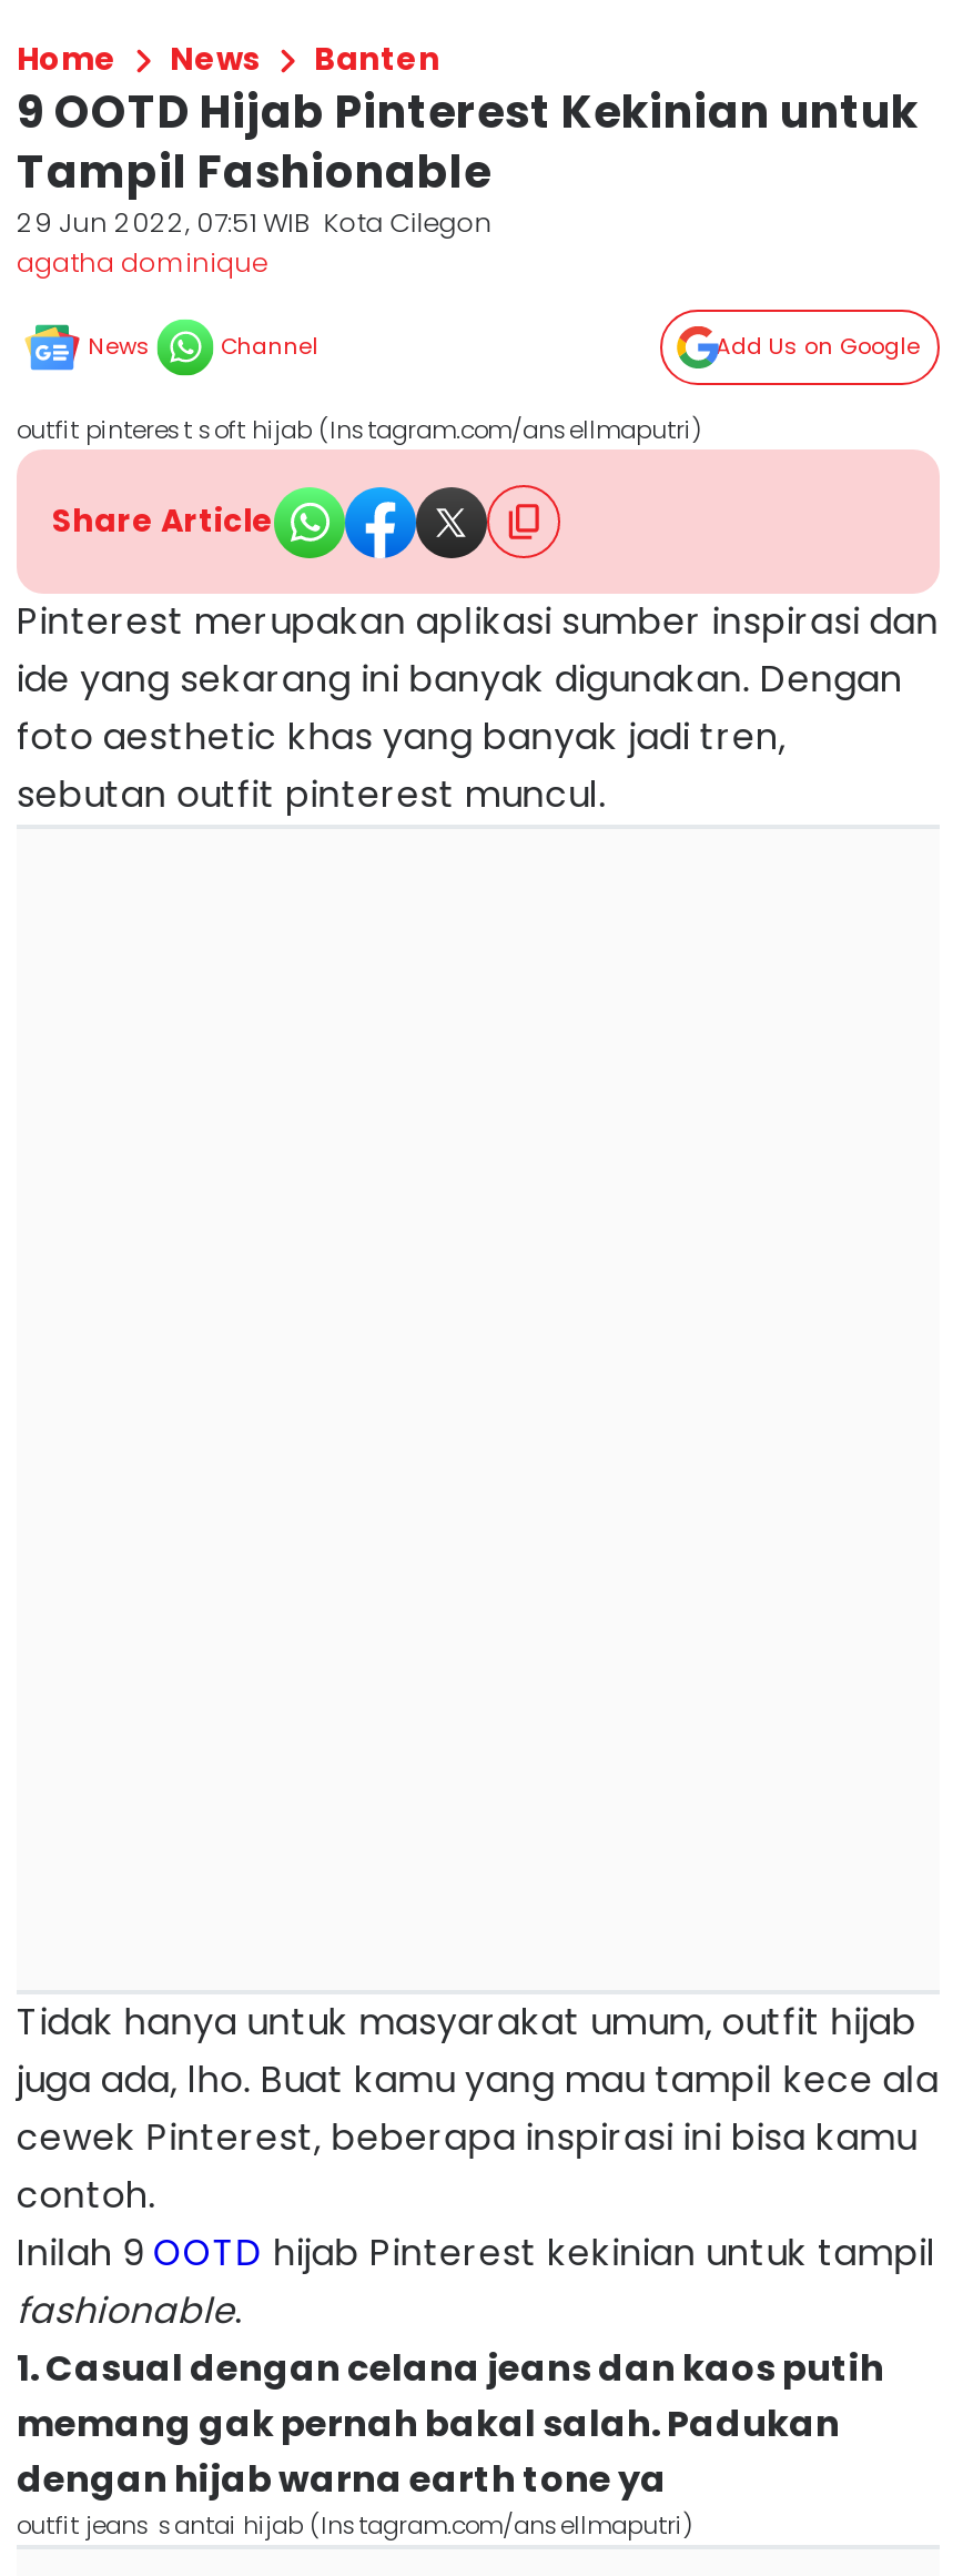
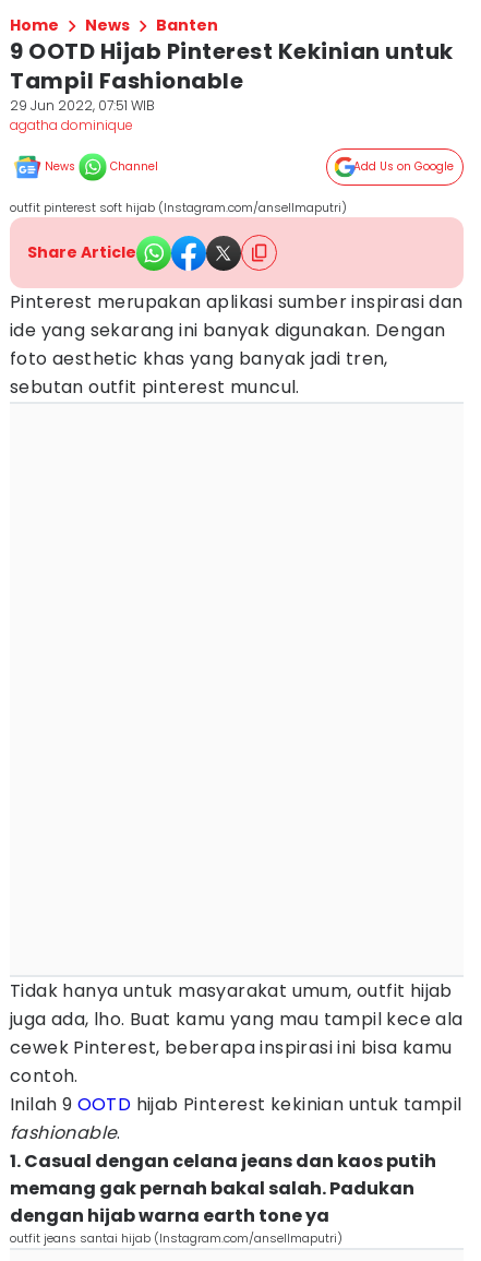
- 29 Jun 2022, 07:51 WIB Kota Cilegon
+ 29 Jun 2022, 07:51 WIB
